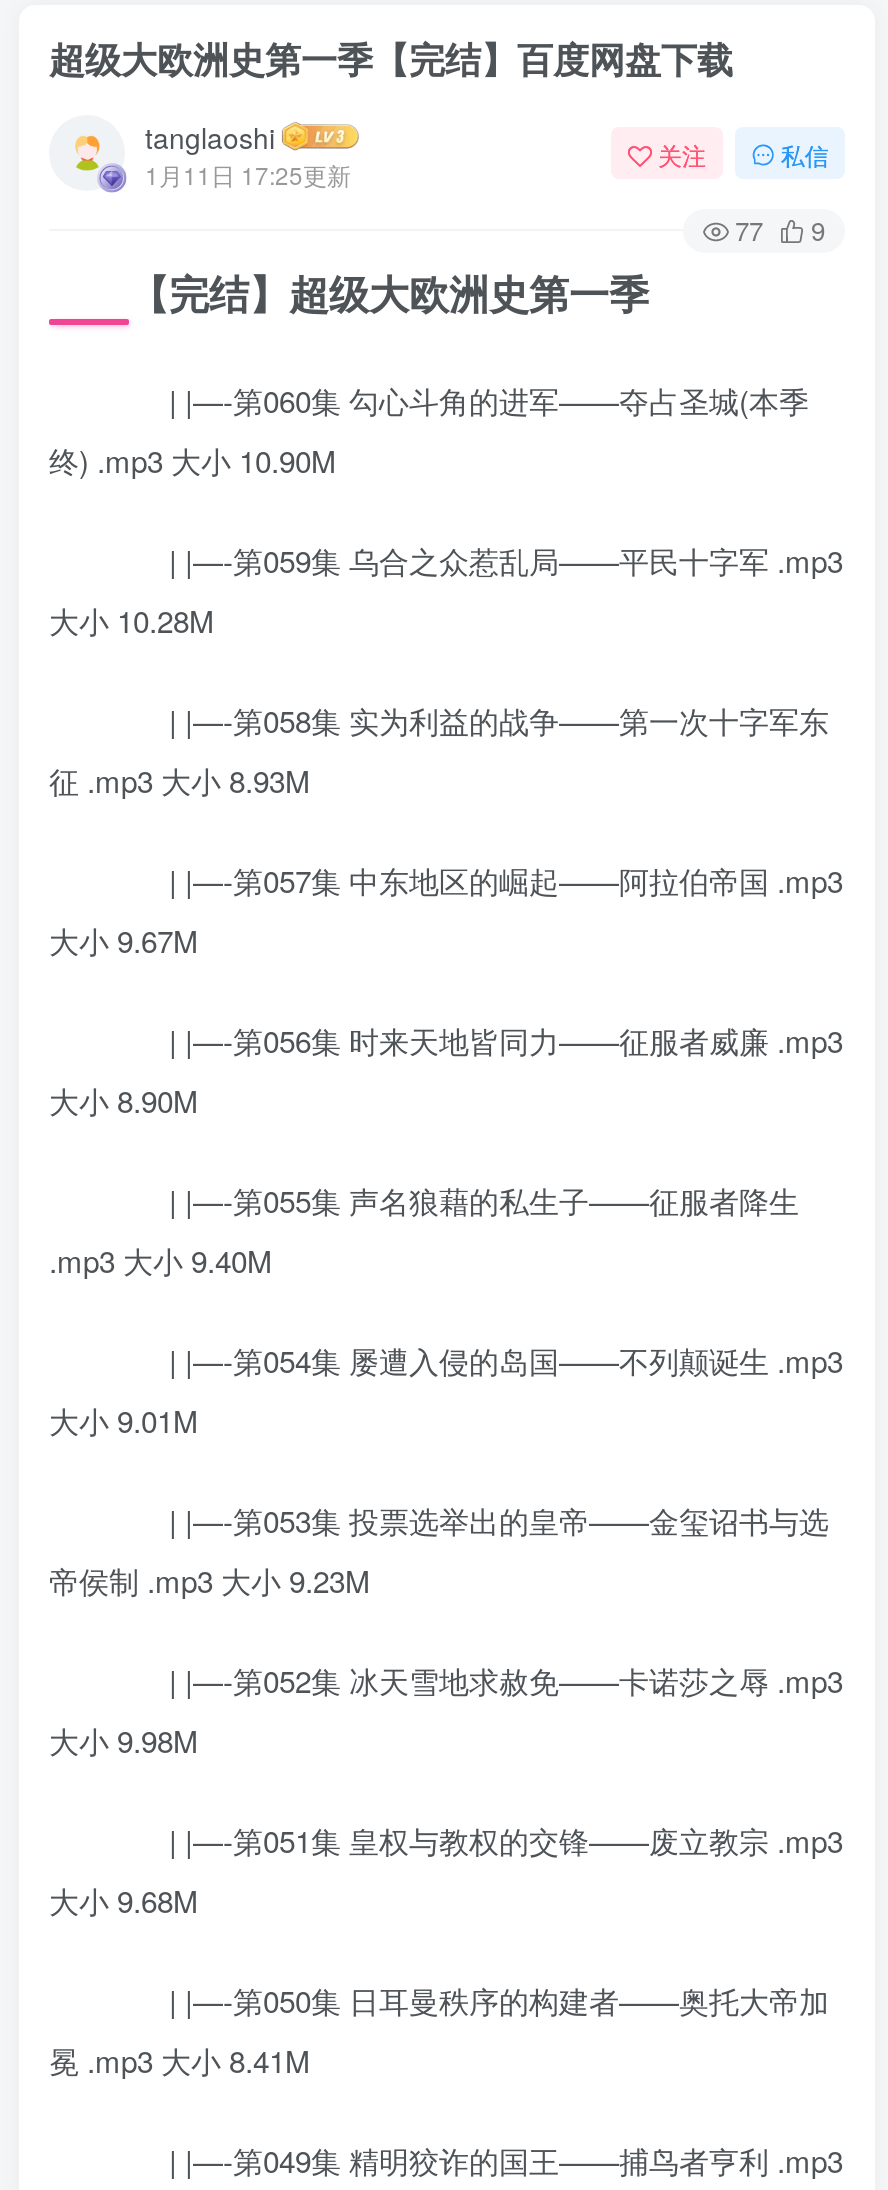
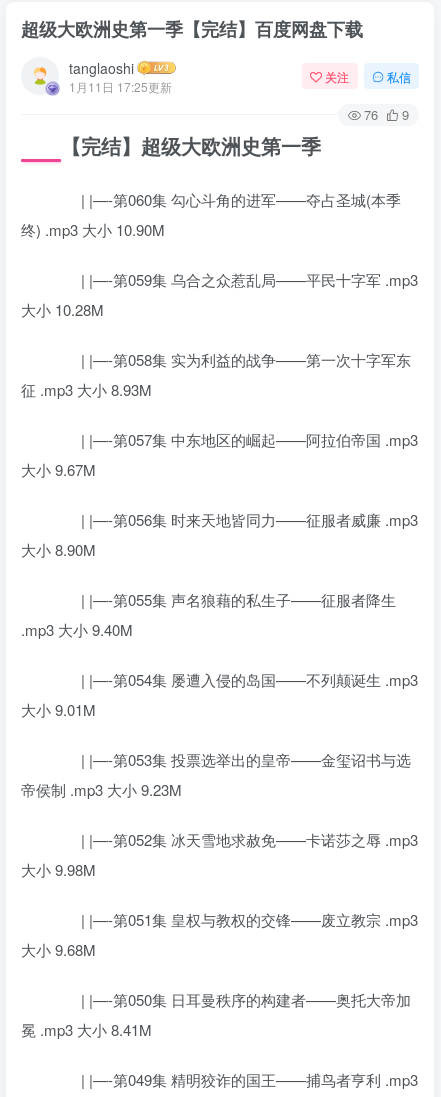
- 77 9
+ 76 9
